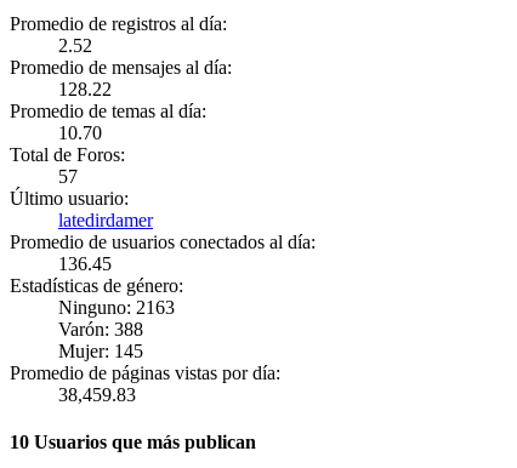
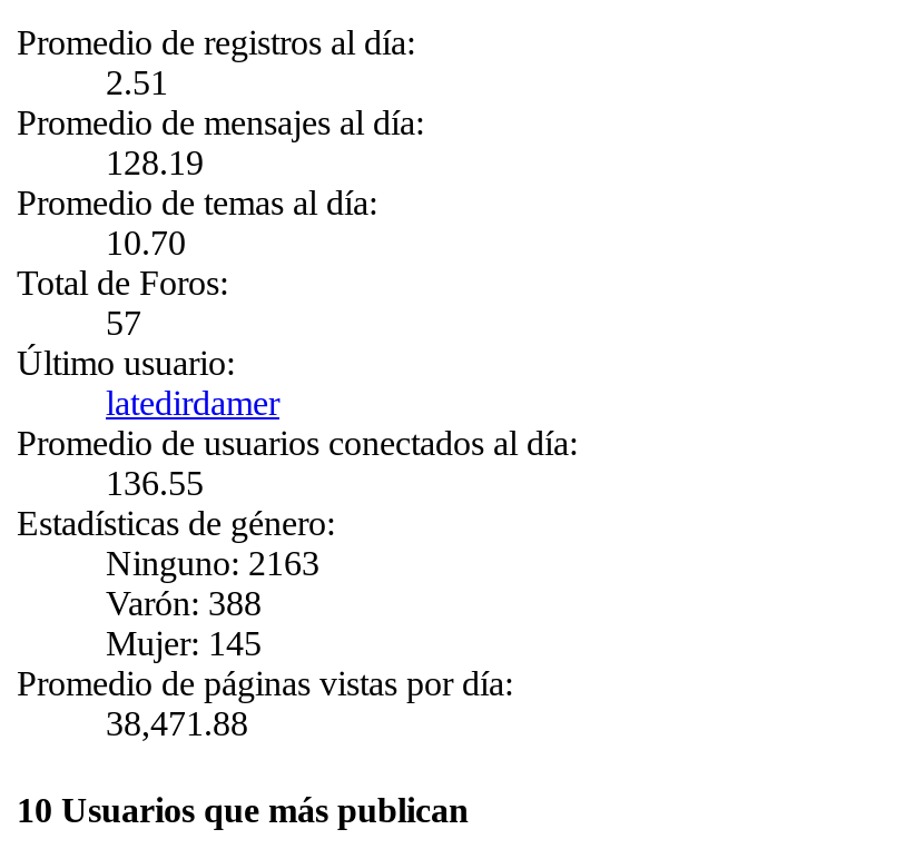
- 2.52
+ 2.51

- 128.22
+ 128.19

- 136.45
+ 136.55

- 38,459.83
+ 38,471.88
